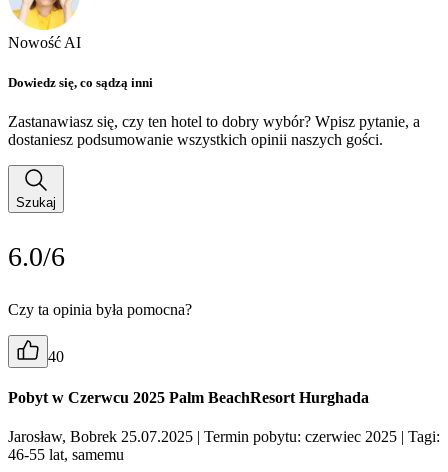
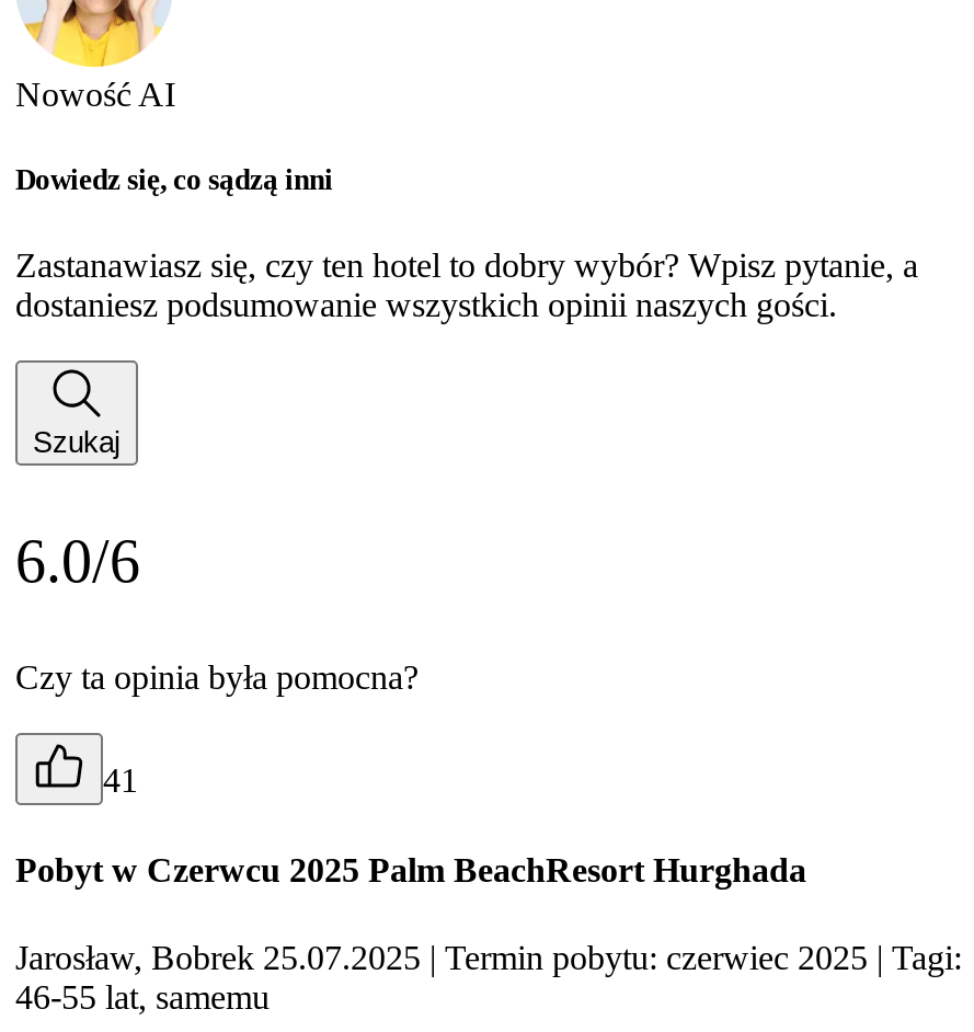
- 40
+ 41
